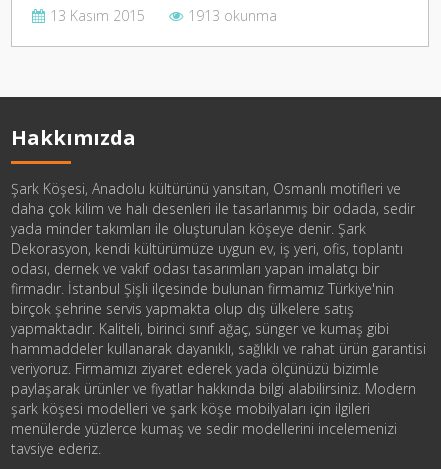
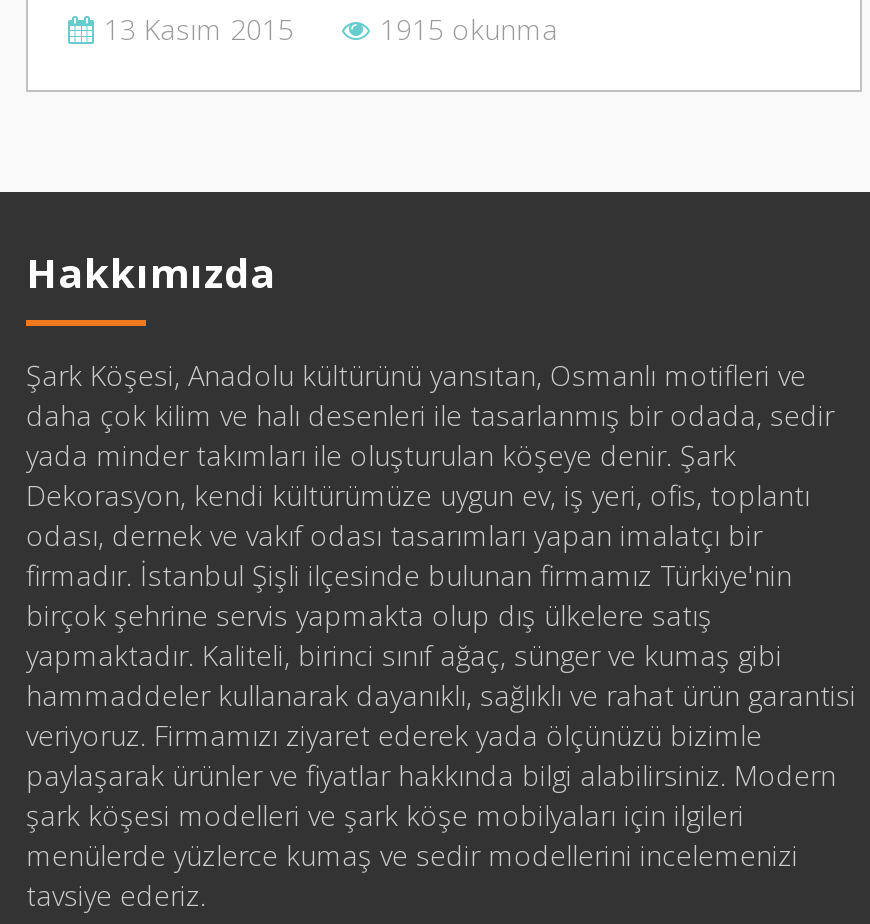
- 1913 okunma
+ 1915 okunma
